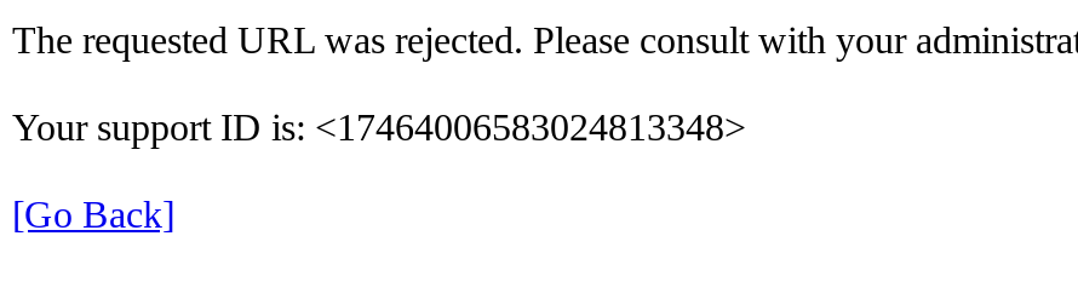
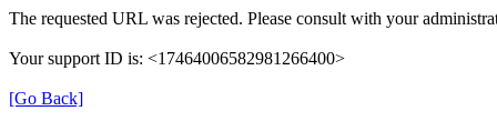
- Your support ID is: <17464006583024813348>
+ Your support ID is: <17464006582981266400>
